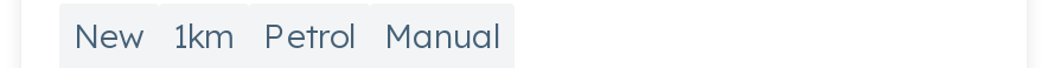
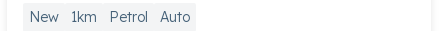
- Manual
+ Auto
